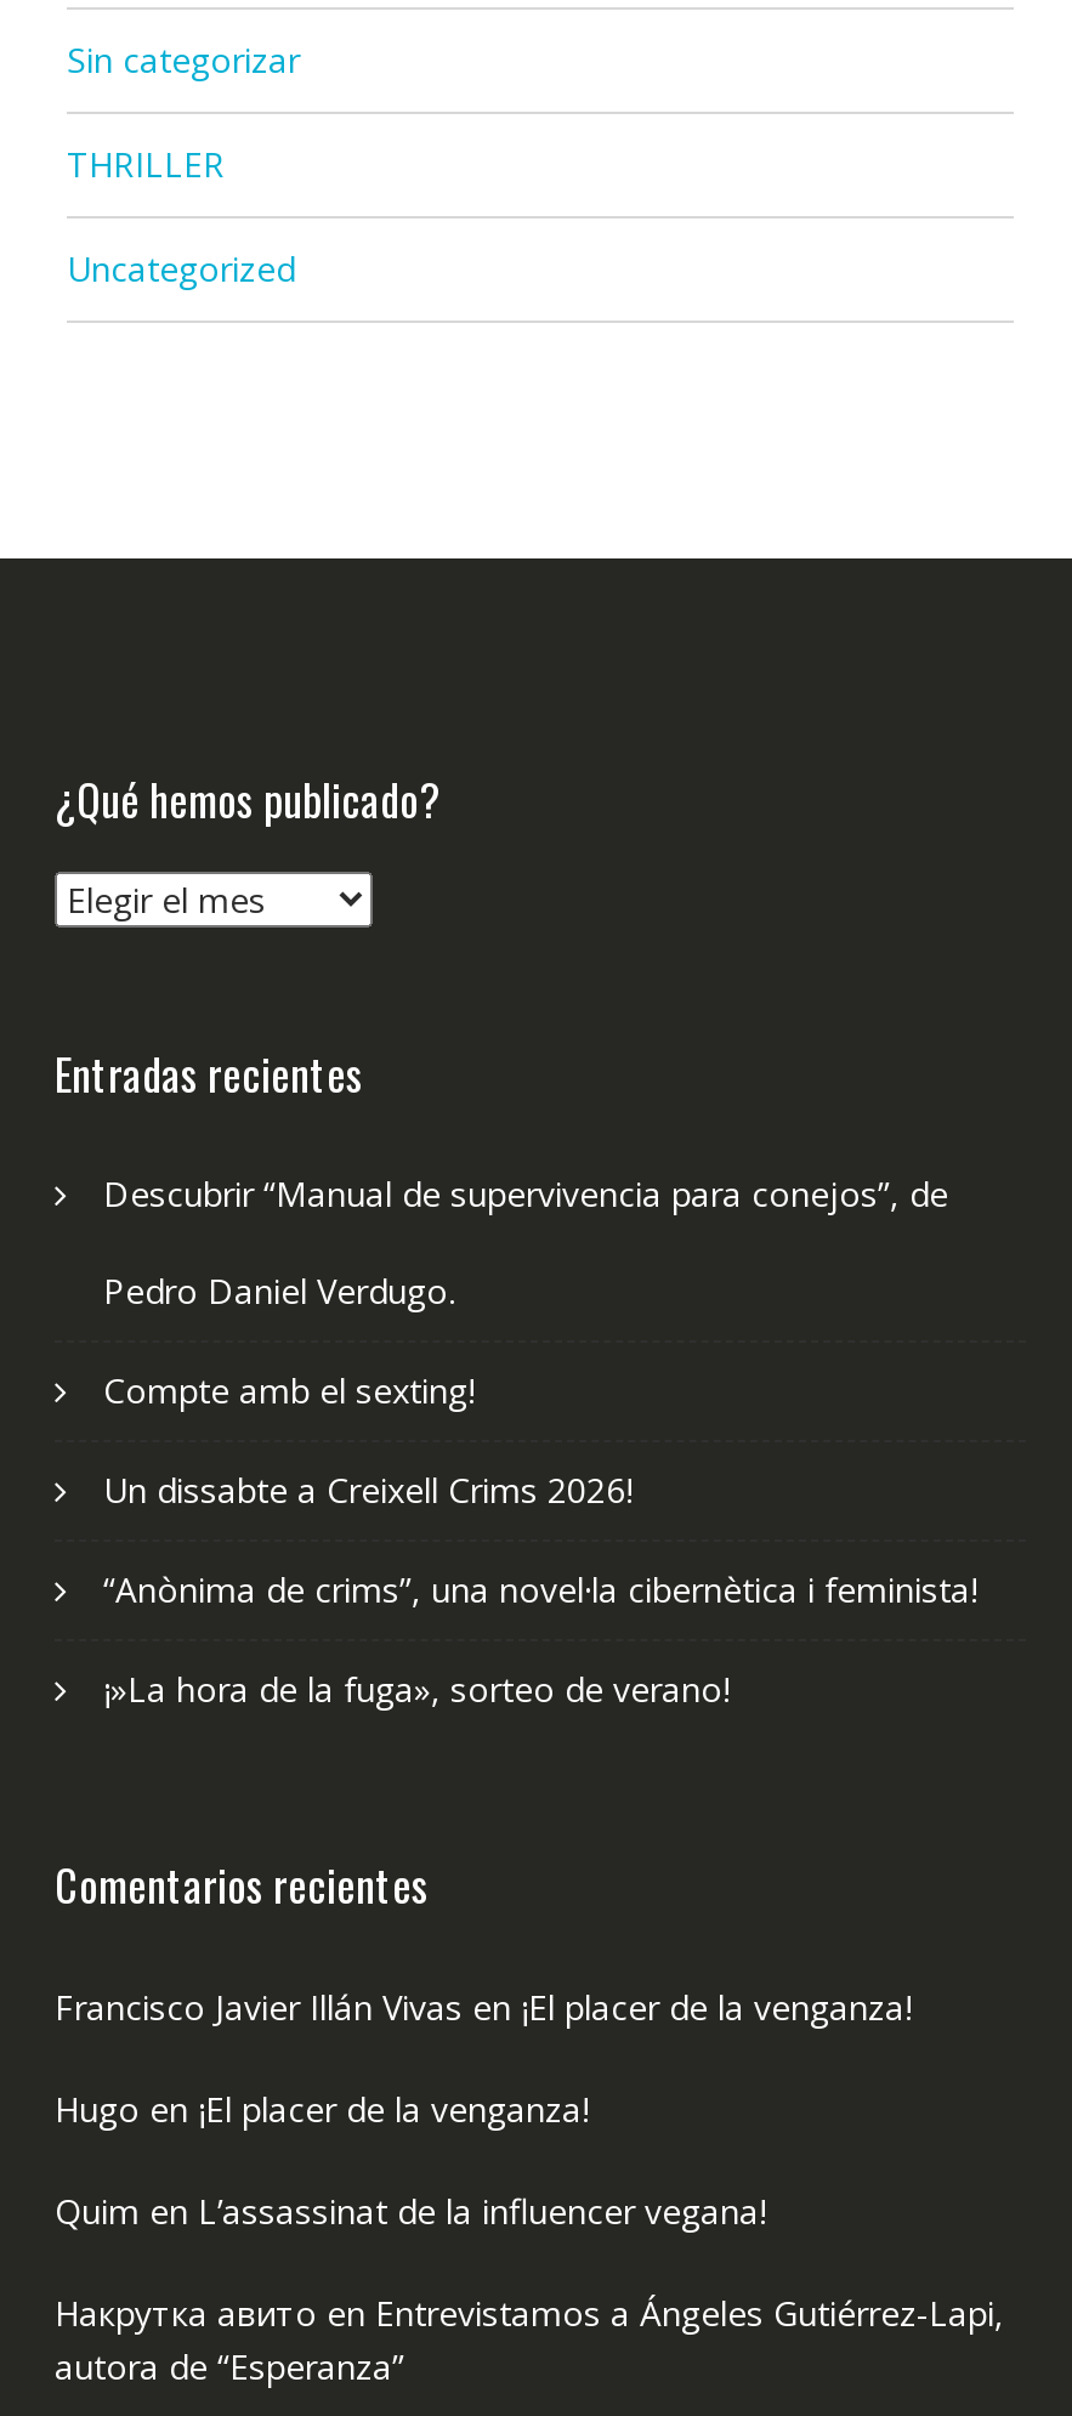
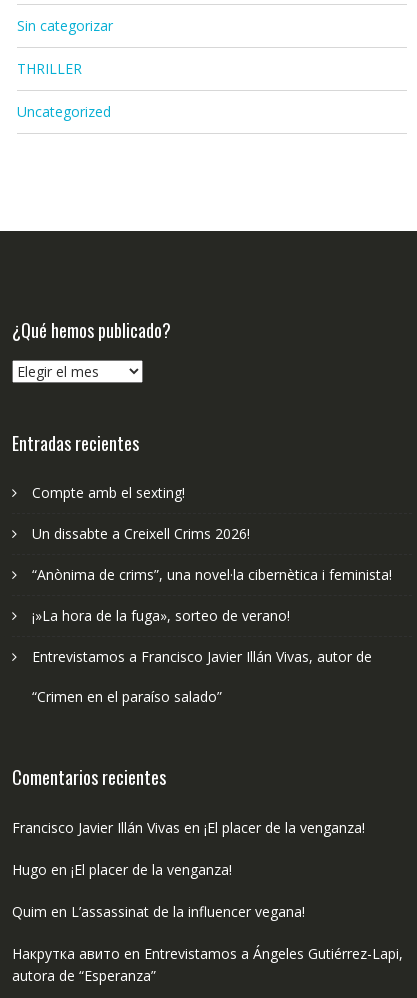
- Descubrir “Manual de supervivencia para conejos”, de
- Pedro Daniel Verdugo.

moved up: Compte amb el sexting! | Un dissabte a Creixell Crims 2026! | “Anònima de crims”, una novel·la cibernètica i feminista! | ¡»La hora de la fuga», sorteo de verano!

+ Entrevistamos a Francisco Javier Illán Vivas, autor de
+ “Crimen en el paraíso salado”
